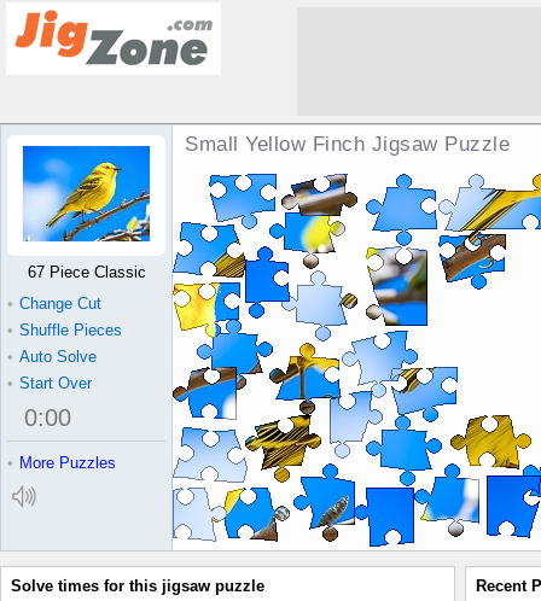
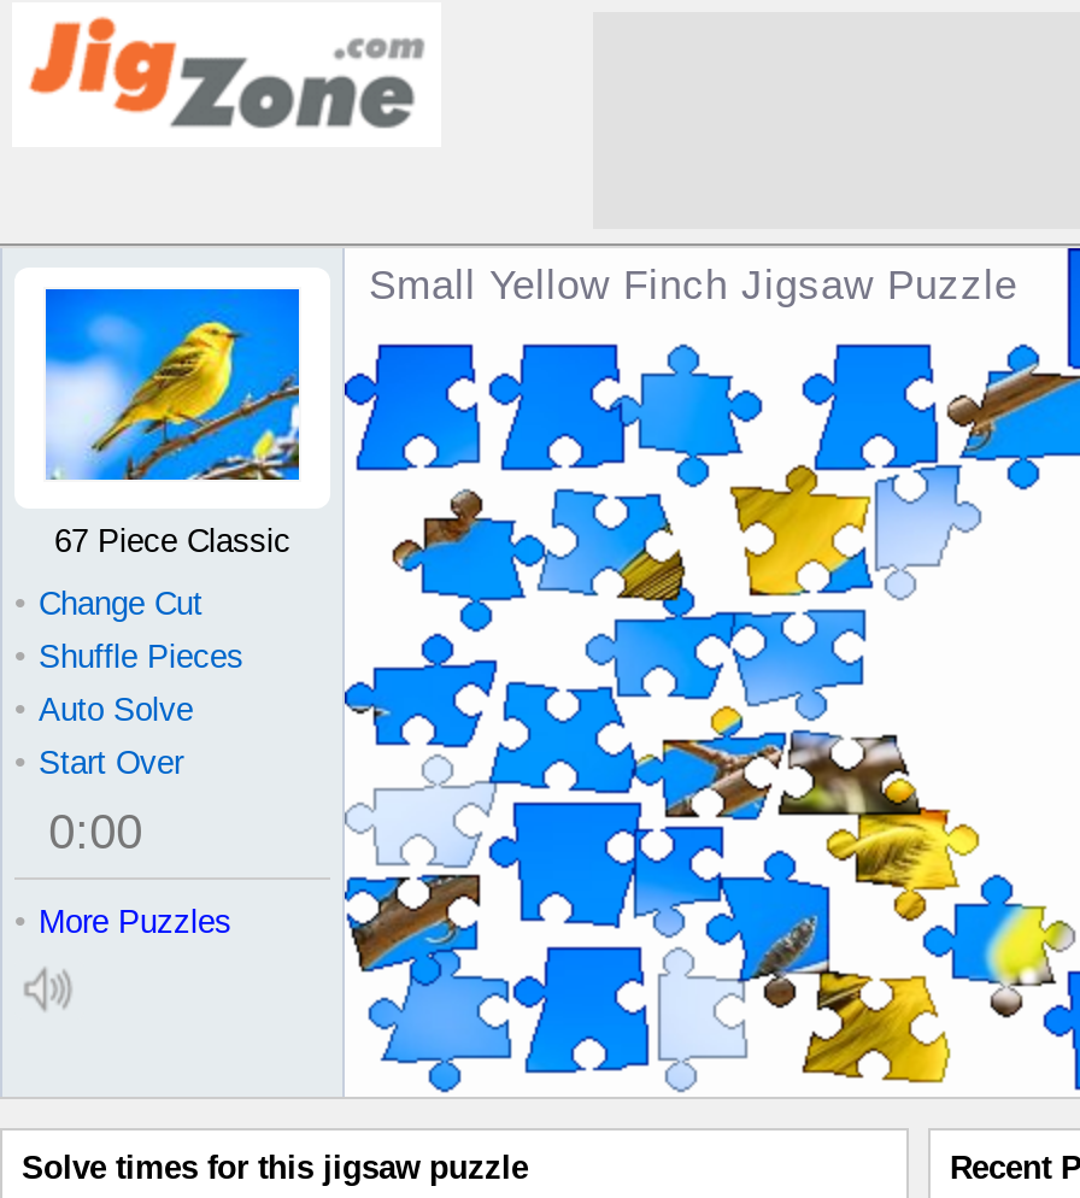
- [image]
+ [image]
